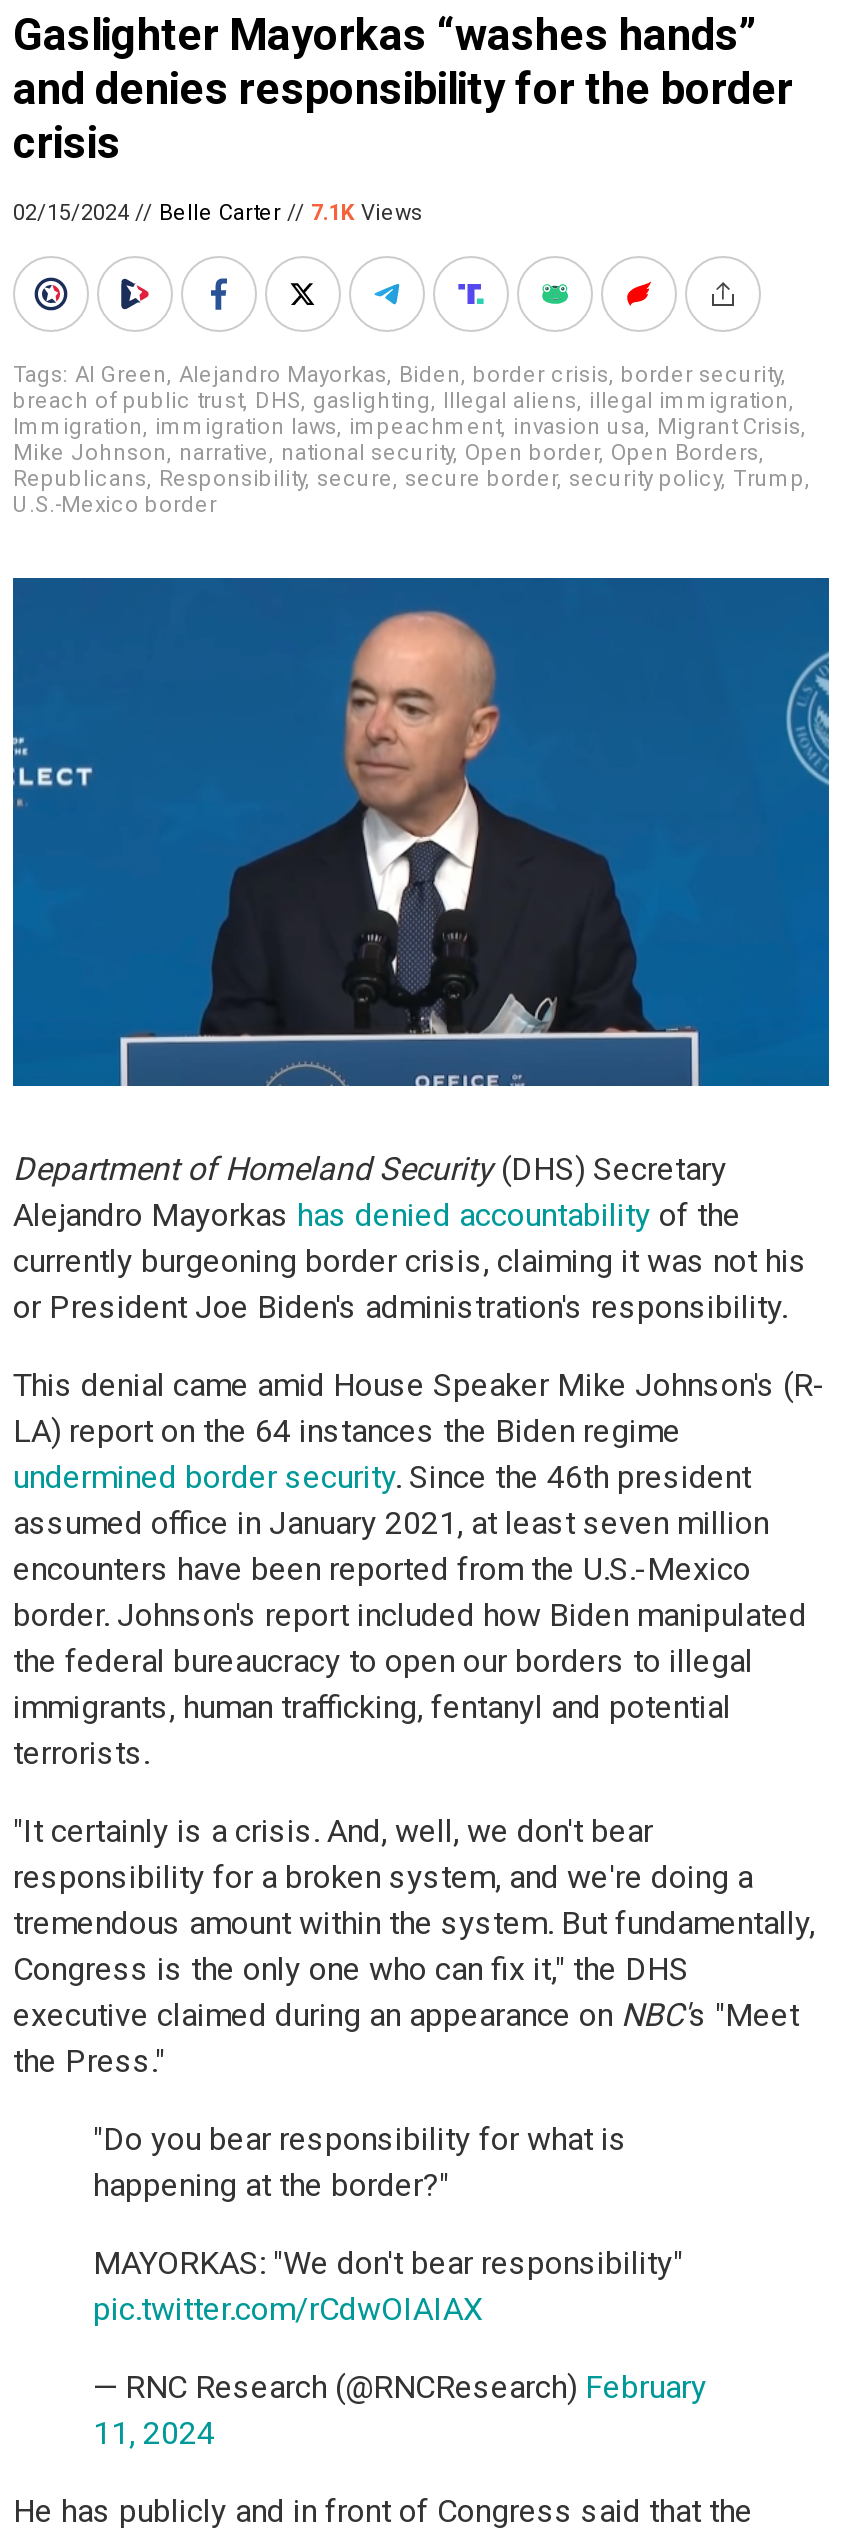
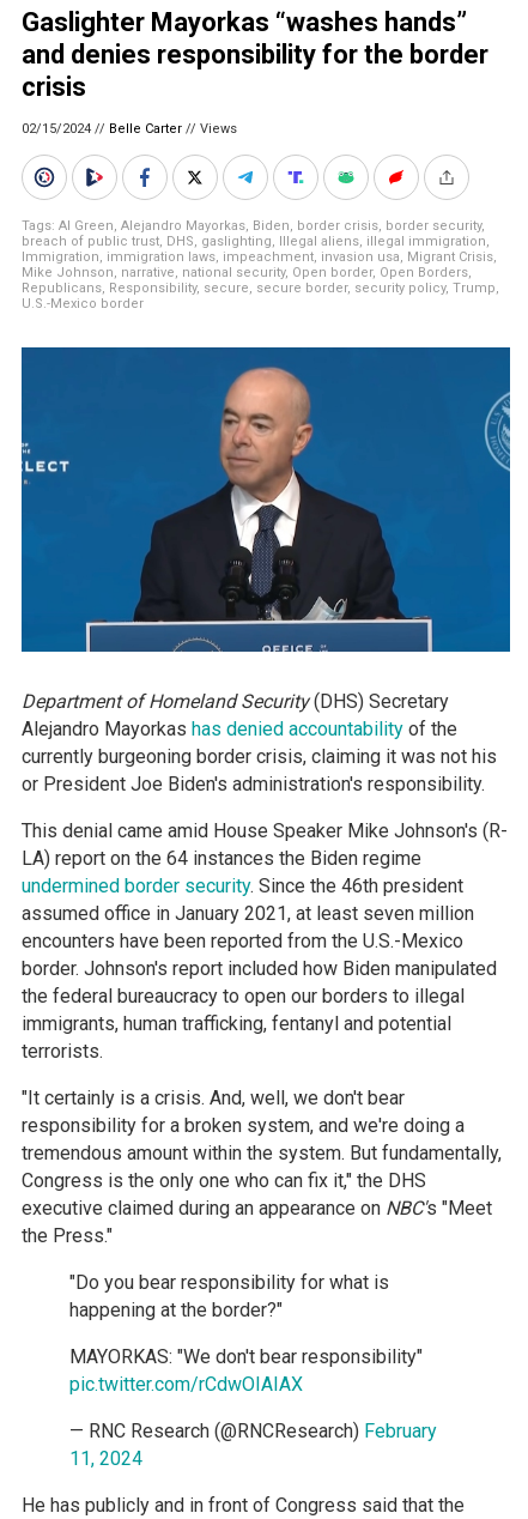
- 02/15/2024 // Belle Carter // 7.1K Views
+ 02/15/2024 // Belle Carter // Views
